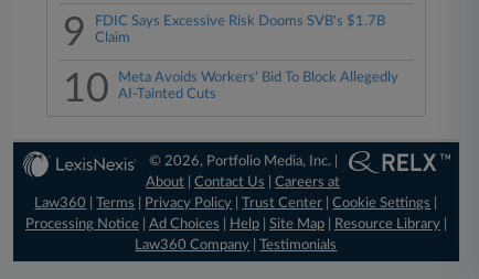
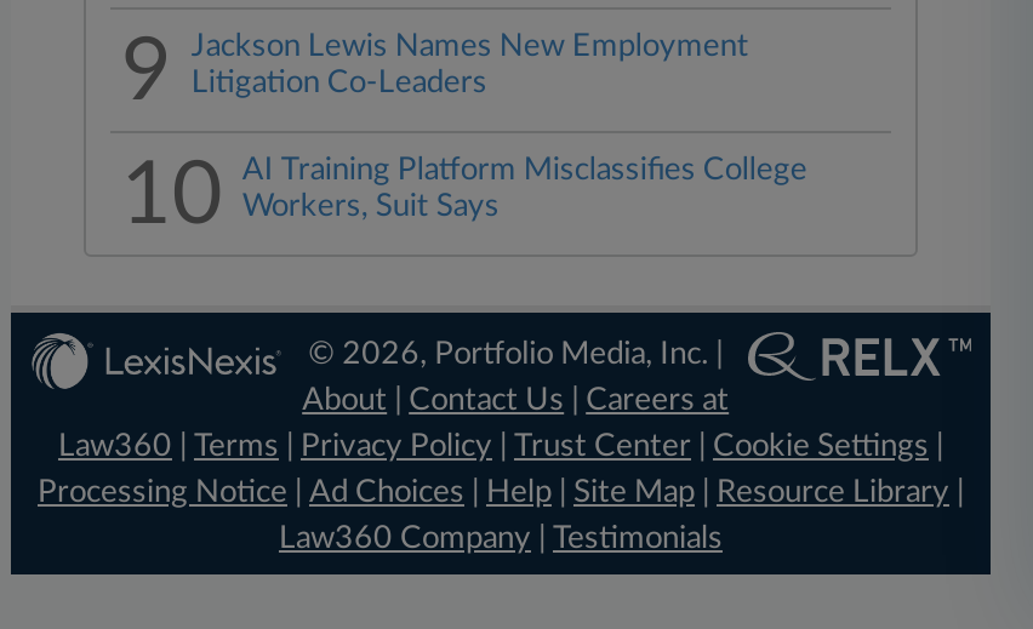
- FDIC Says Excessive Risk Dooms SVB's $1.7B
- Claim
+ Jackson Lewis Names New Employment
+ Litigation Co-Leaders

- Meta Avoids Workers' Bid To Block Allegedly
- AI-Tainted Cuts
+ AI Training Platform Misclassifies College
+ Workers, Suit Says
